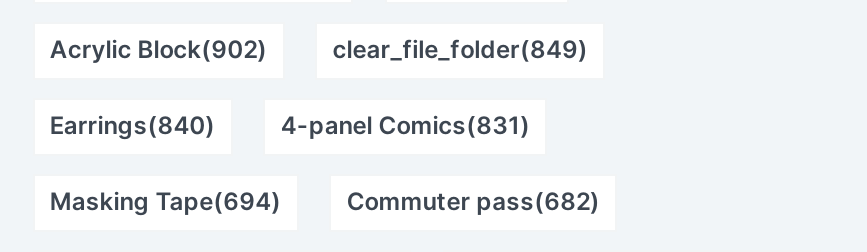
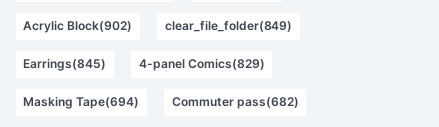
- Earrings(840)
- 4-panel Comics(831)
+ Earrings(845)
+ 4-panel Comics(829)
